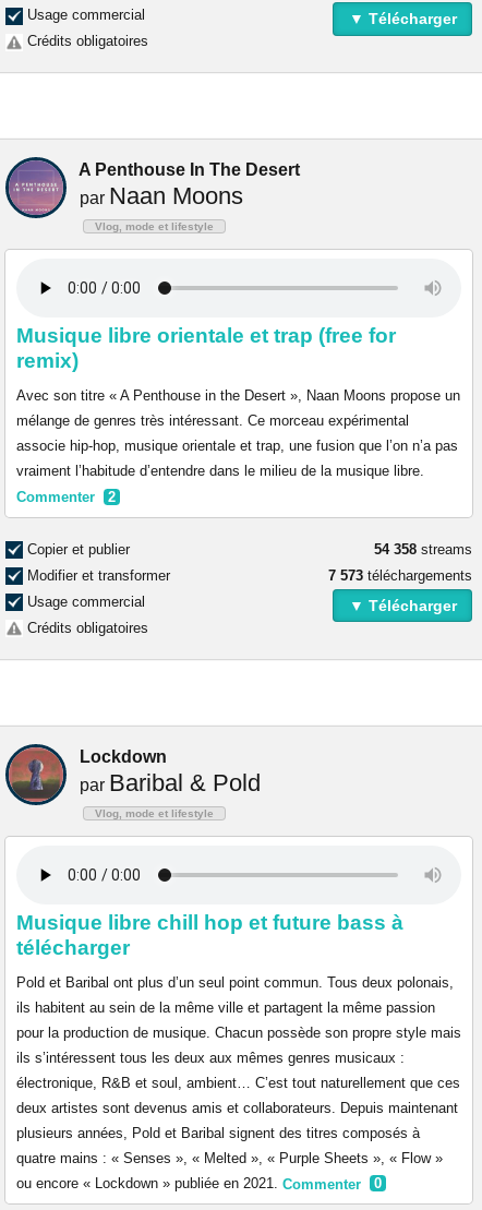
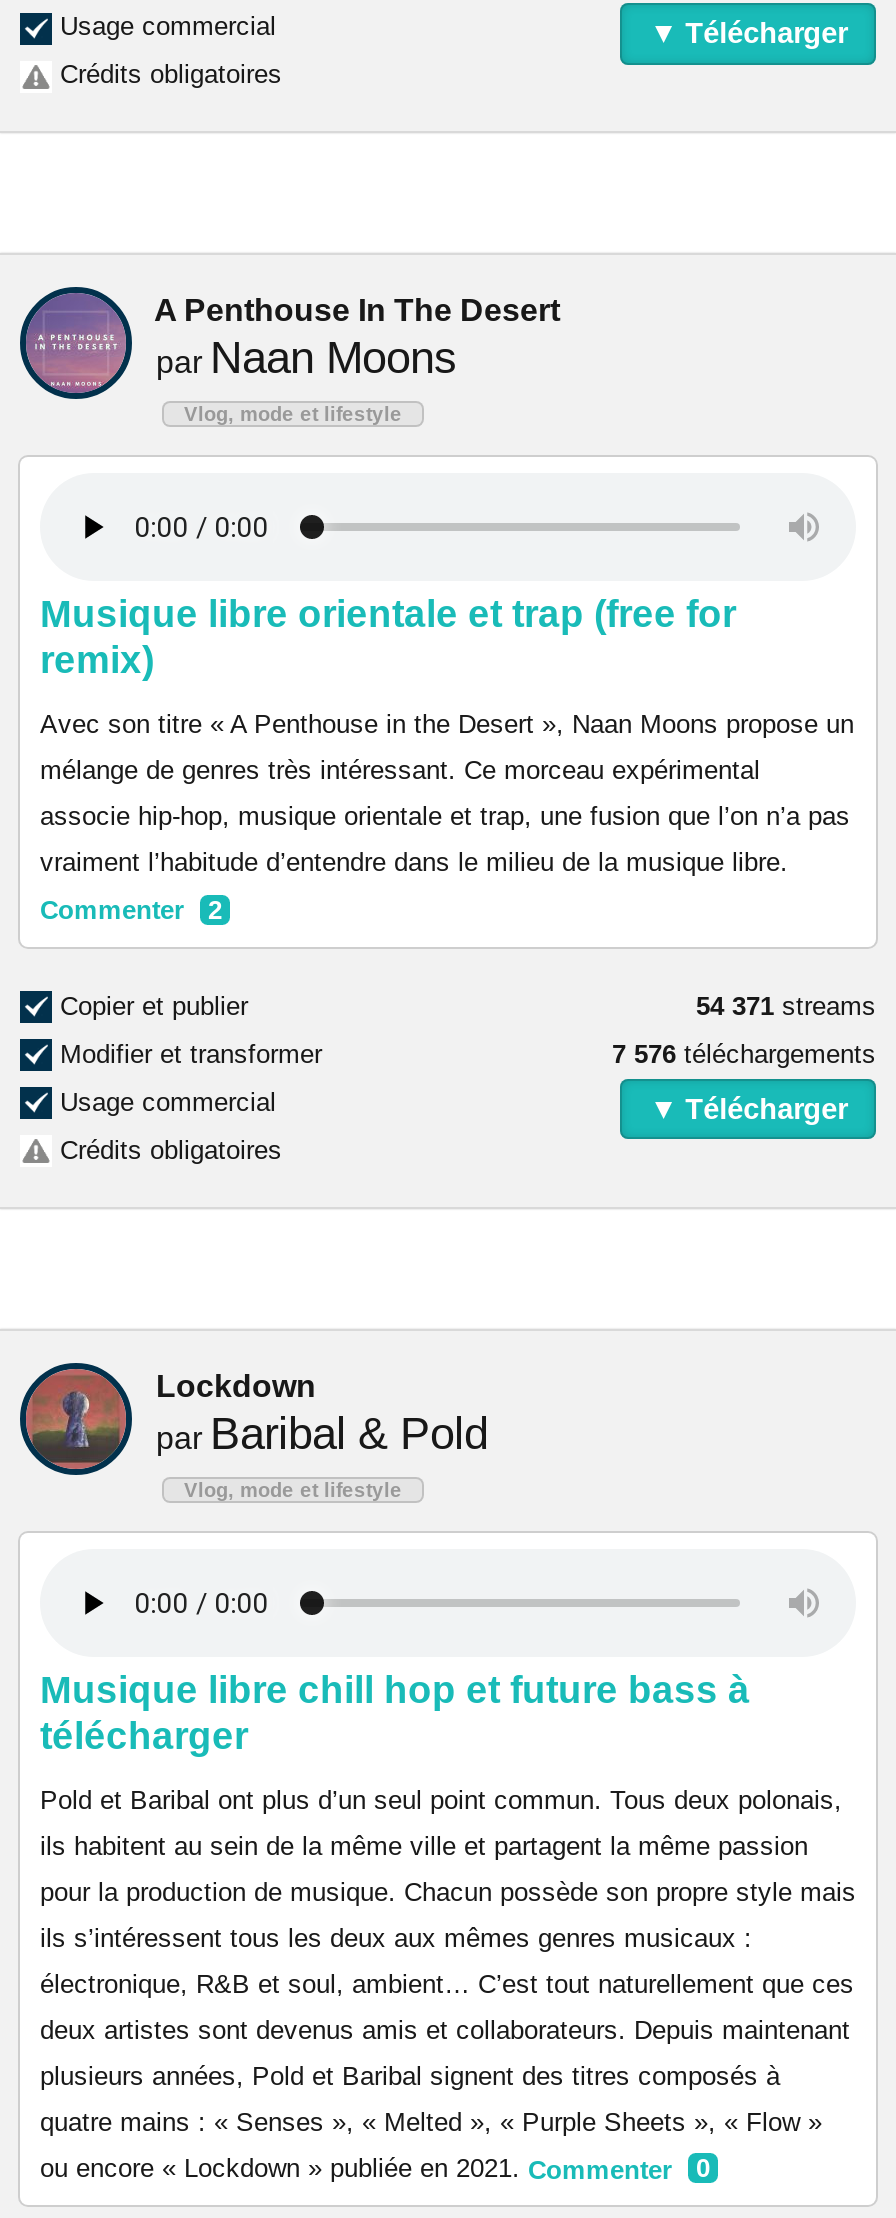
- 54 358 streams
+ 54 371 streams

- 7 573 téléchargements
+ 7 576 téléchargements
